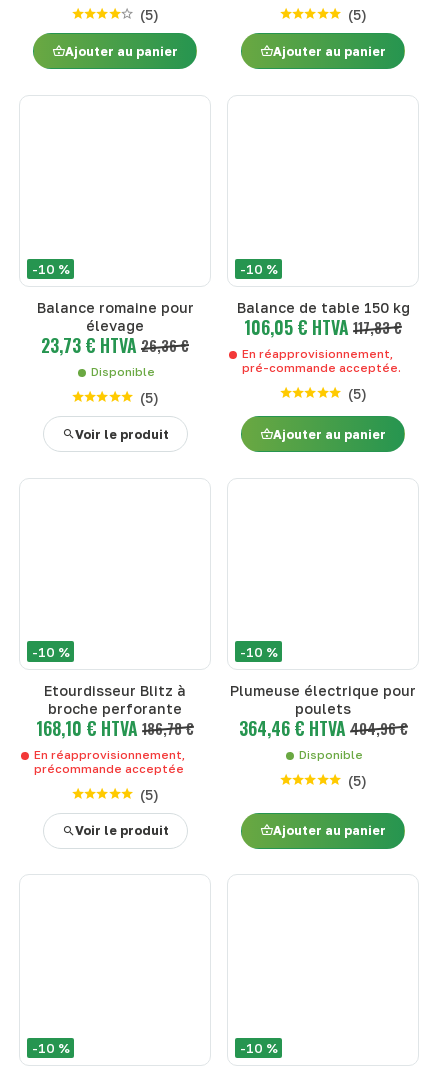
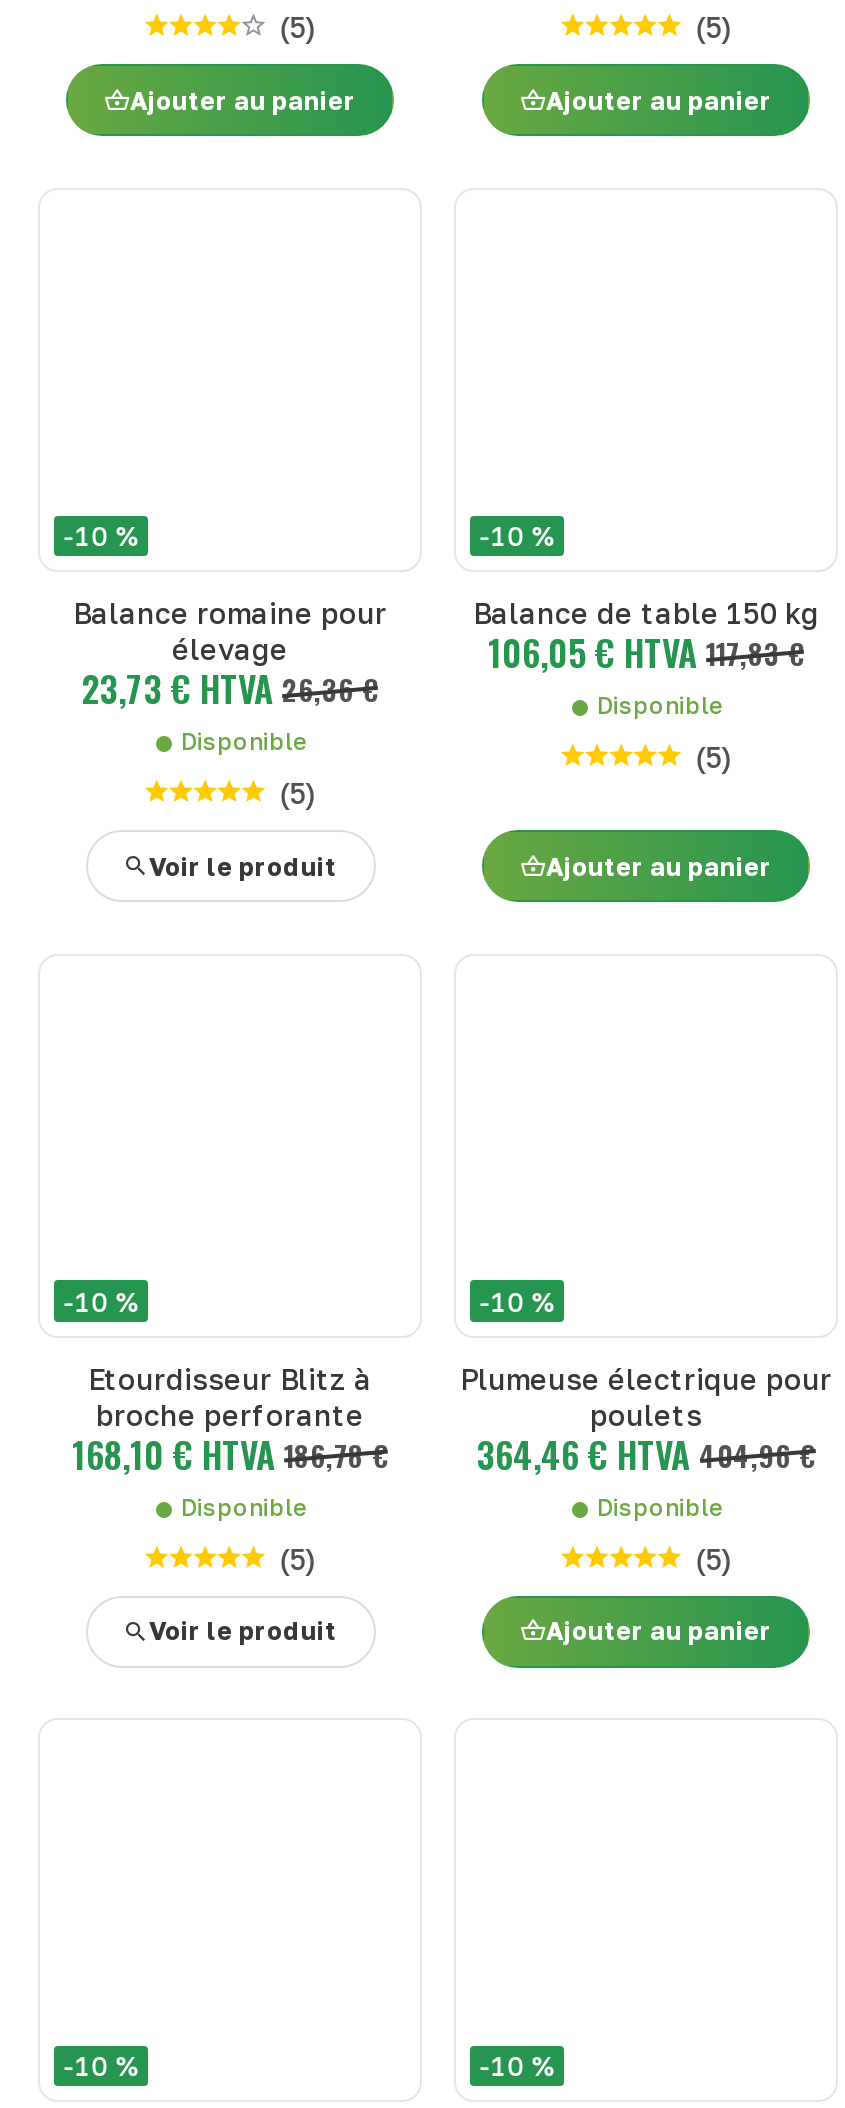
- En réapprovisionnement,
- pré-commande acceptée.
+ Disponible

- En réapprovisionnement,
- précommande acceptée
+ Disponible
